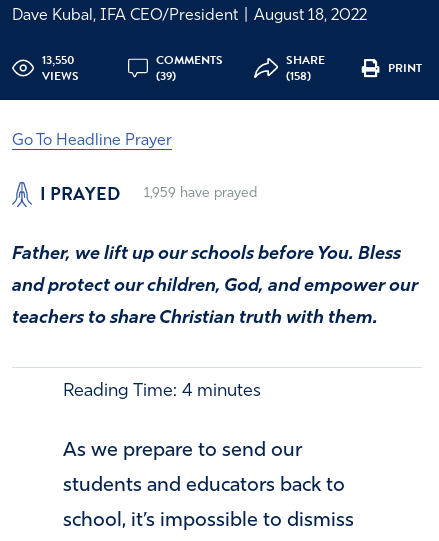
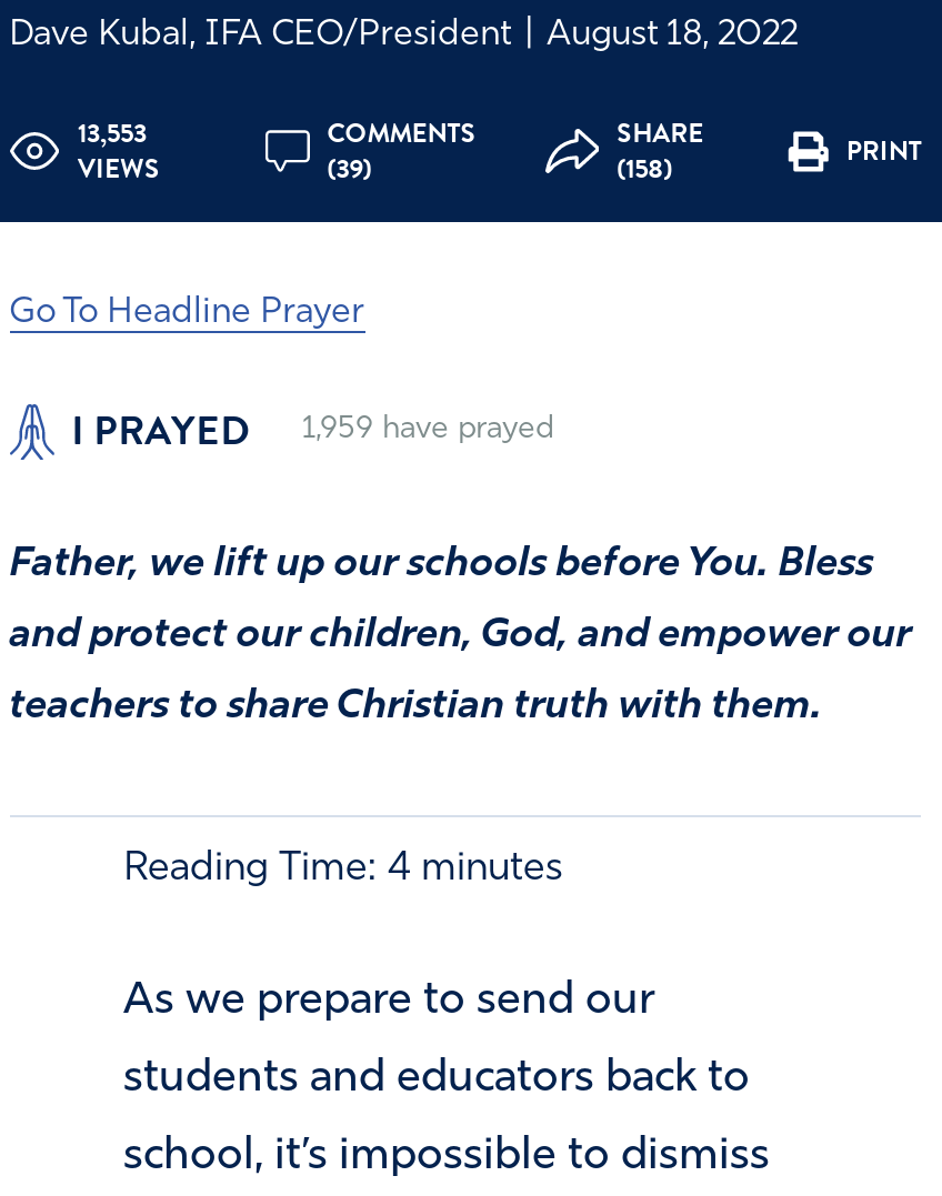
- 13,550
+ 13,553
